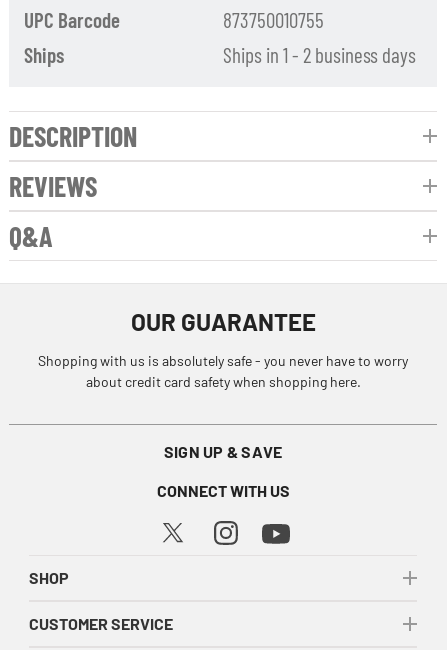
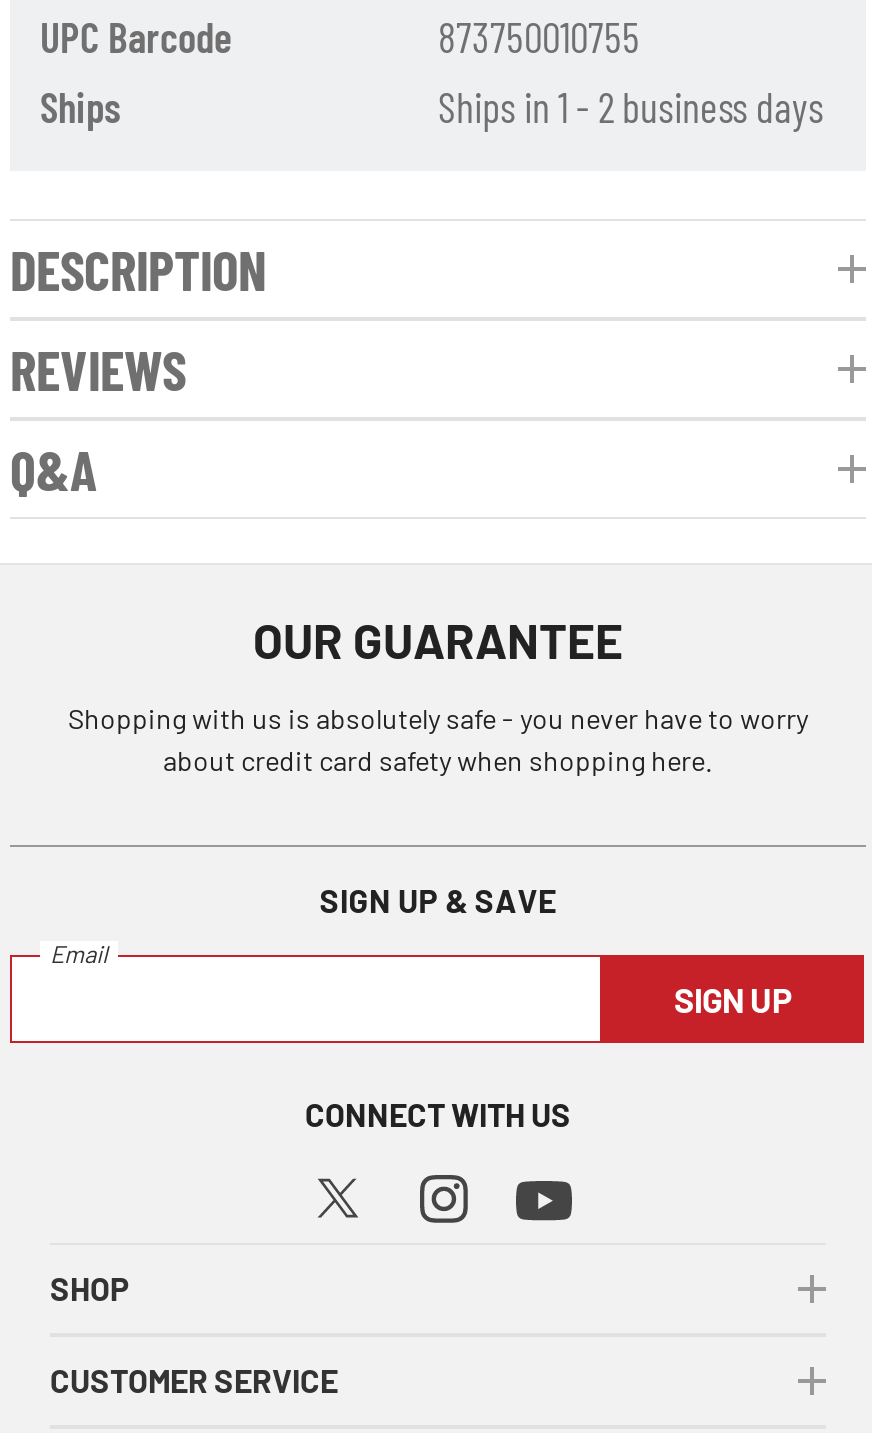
+ Email
+ SIGN UP
